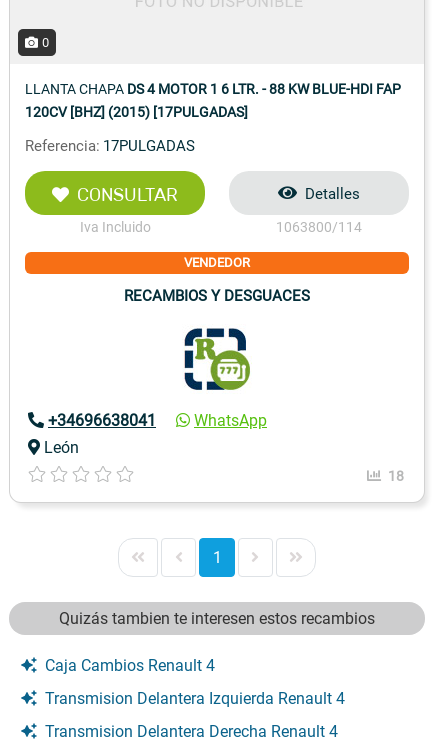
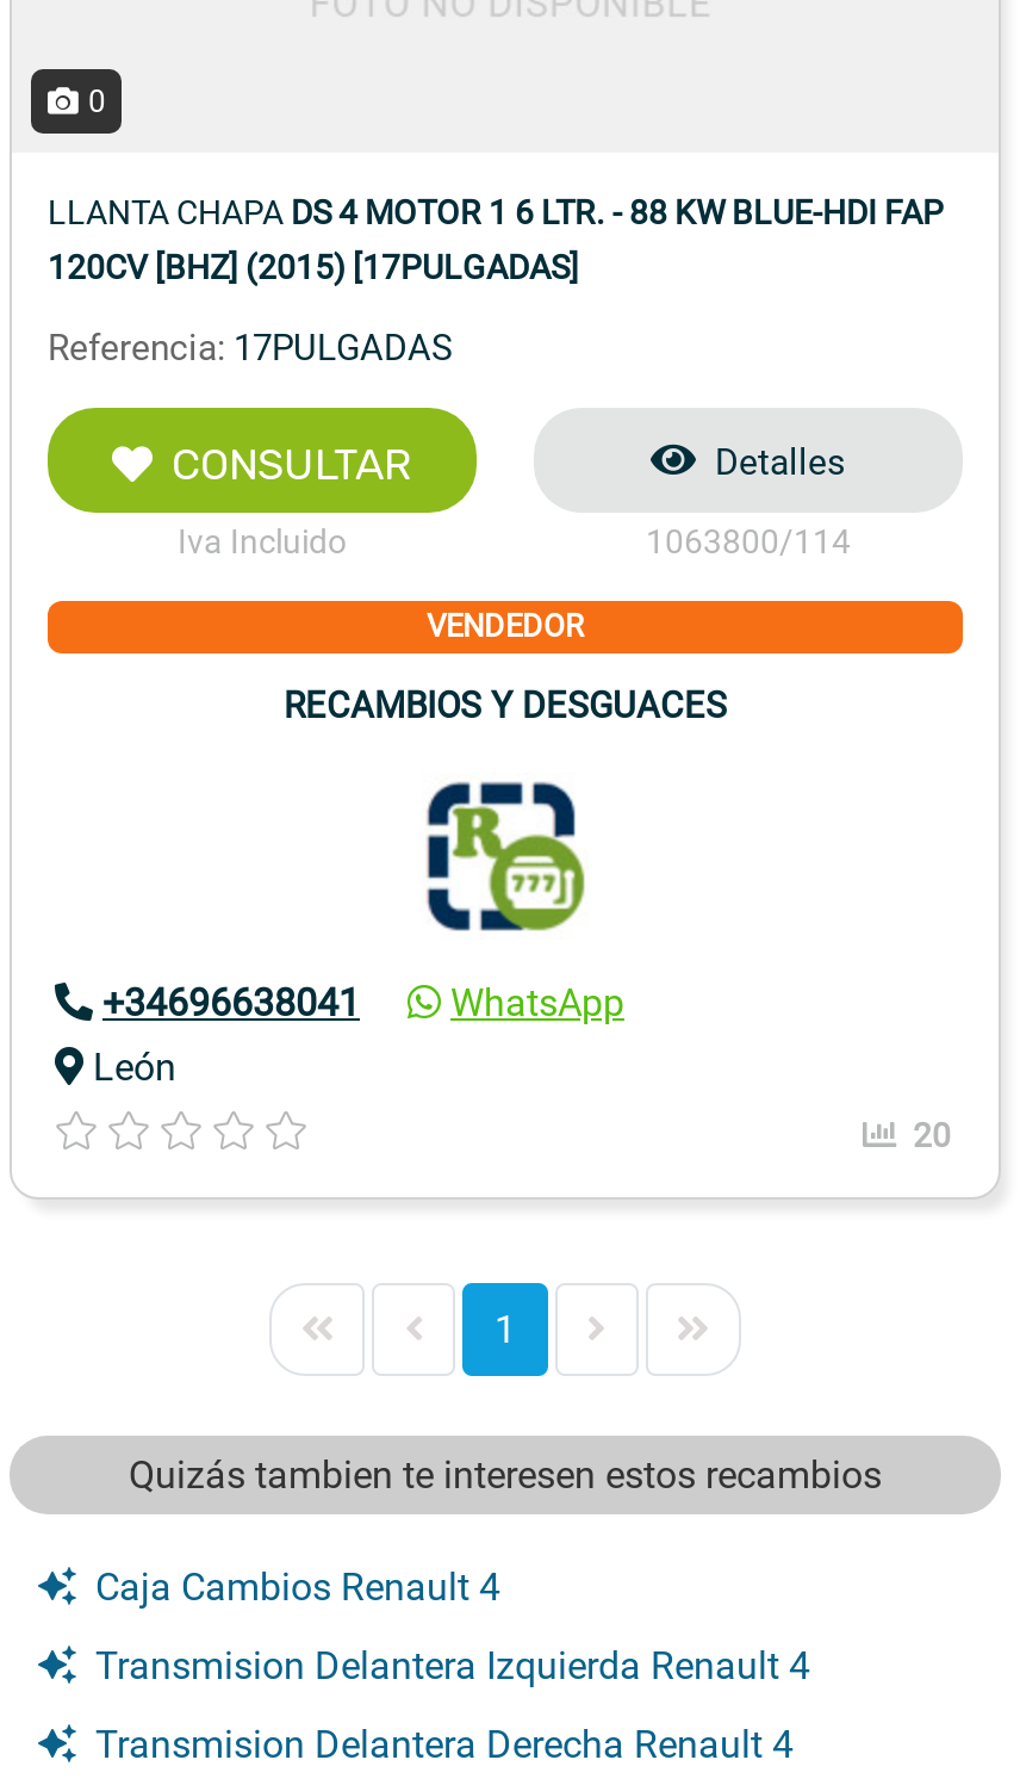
- 18
+ 20
